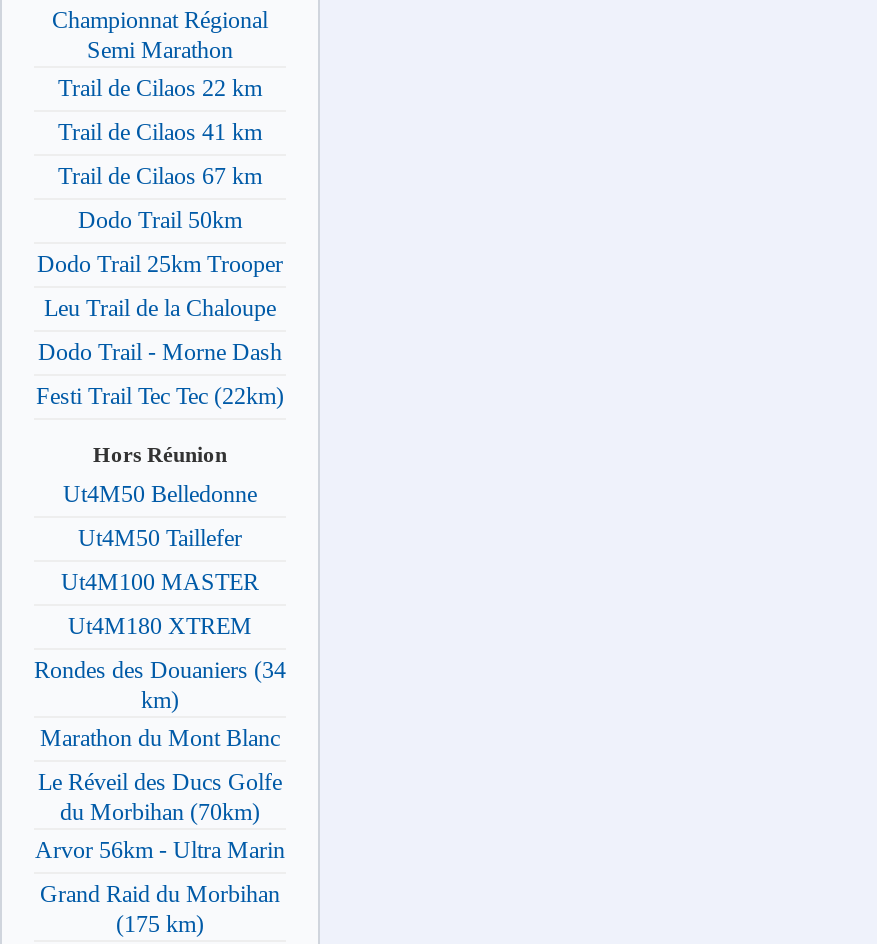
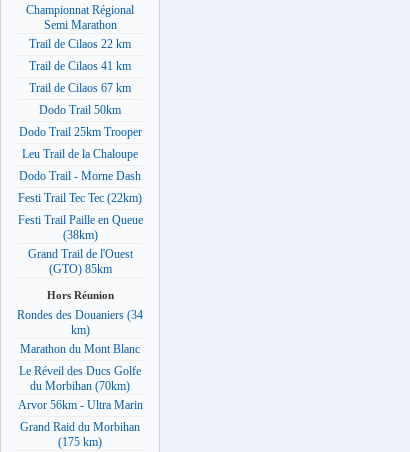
+ Festi Trail Paille en Queue
+ (38km)
+ Grand Trail de l'Ouest
+ (GTO) 85km

moved down: Hors Réunion

- Ut4M50 Belledonne
- Ut4M50 Taillefer
- Ut4M100 MASTER
- Ut4M180 XTREM
